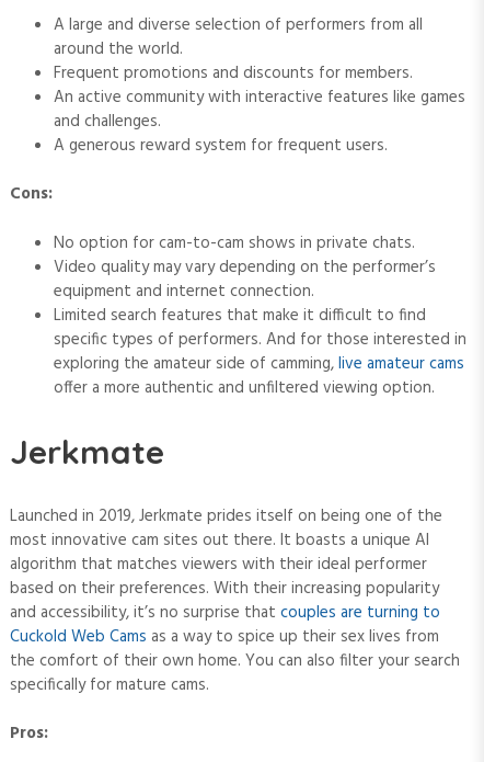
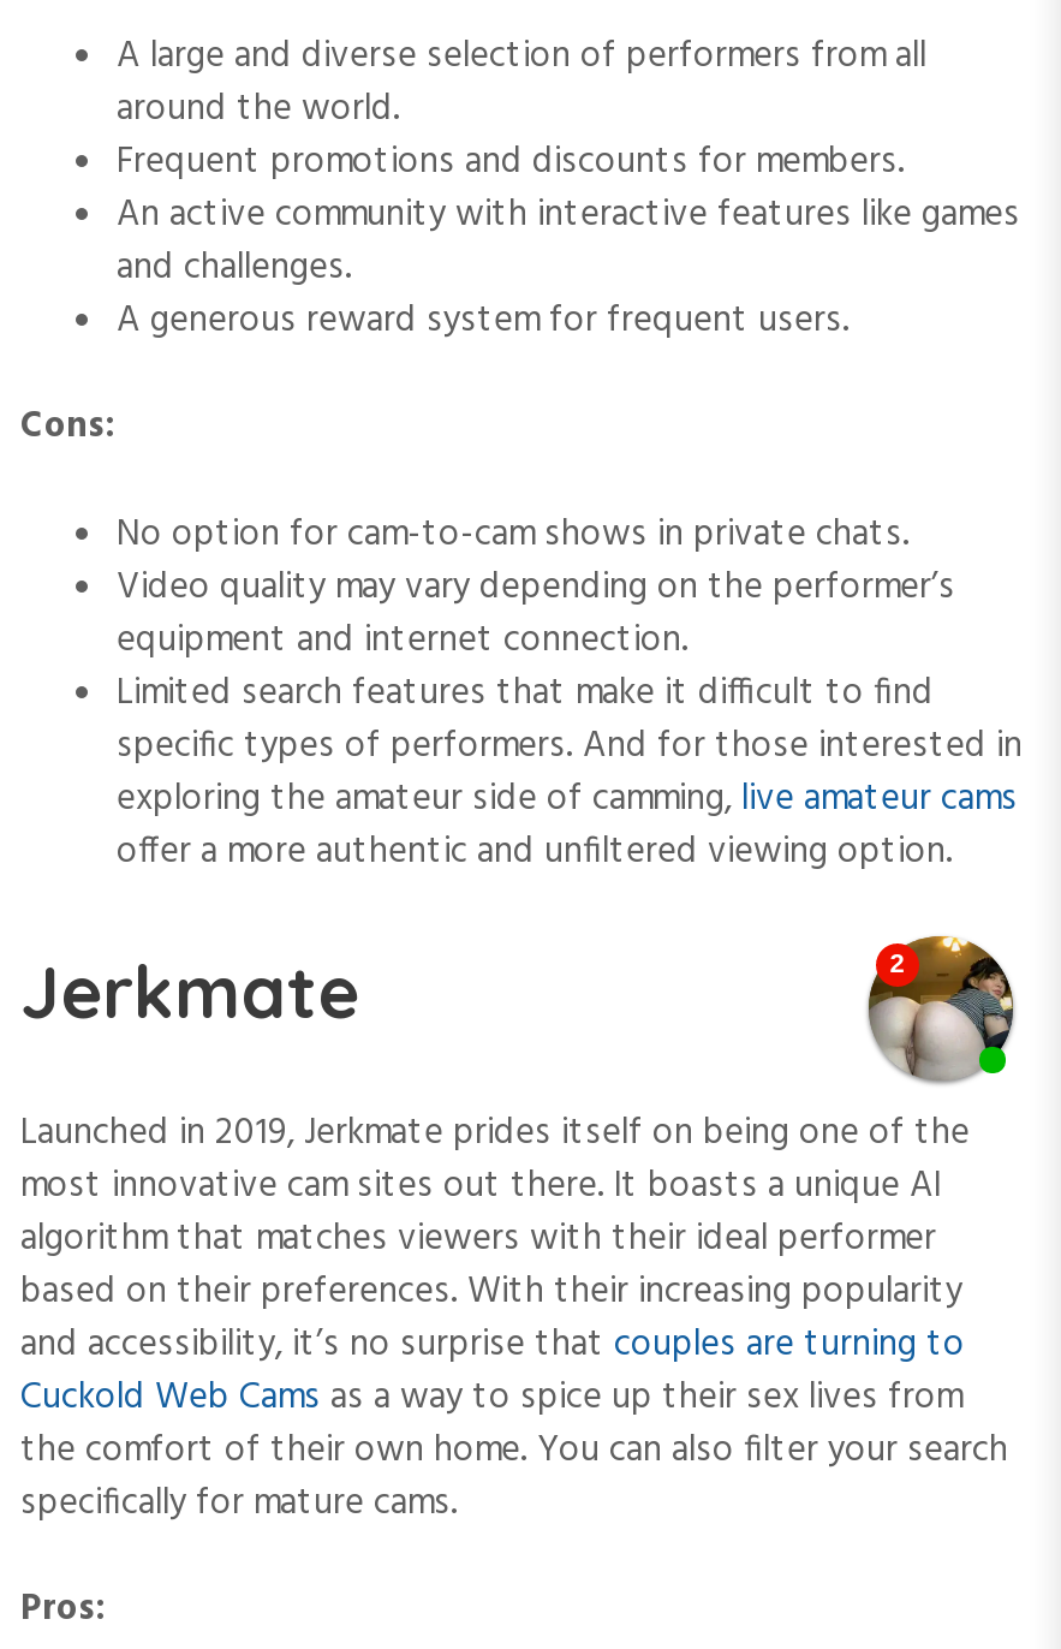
+ [image]
